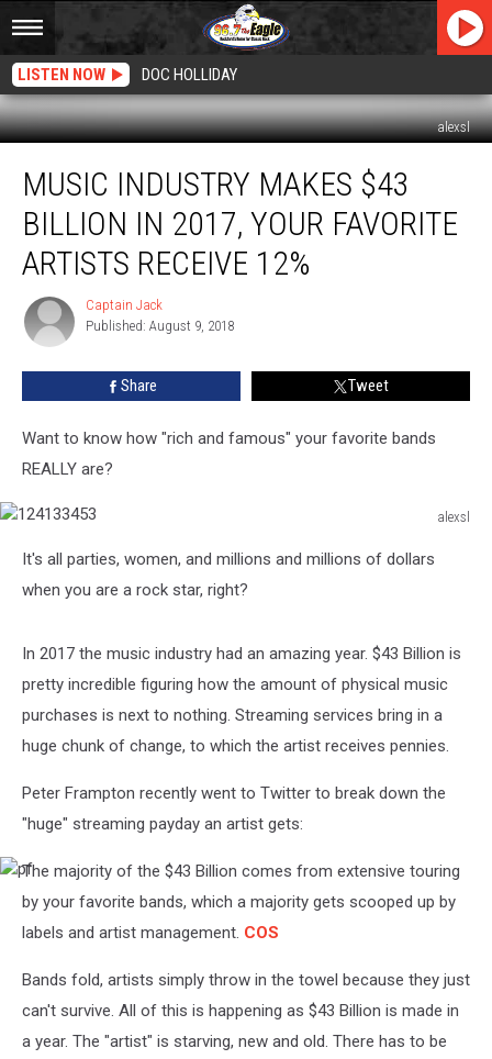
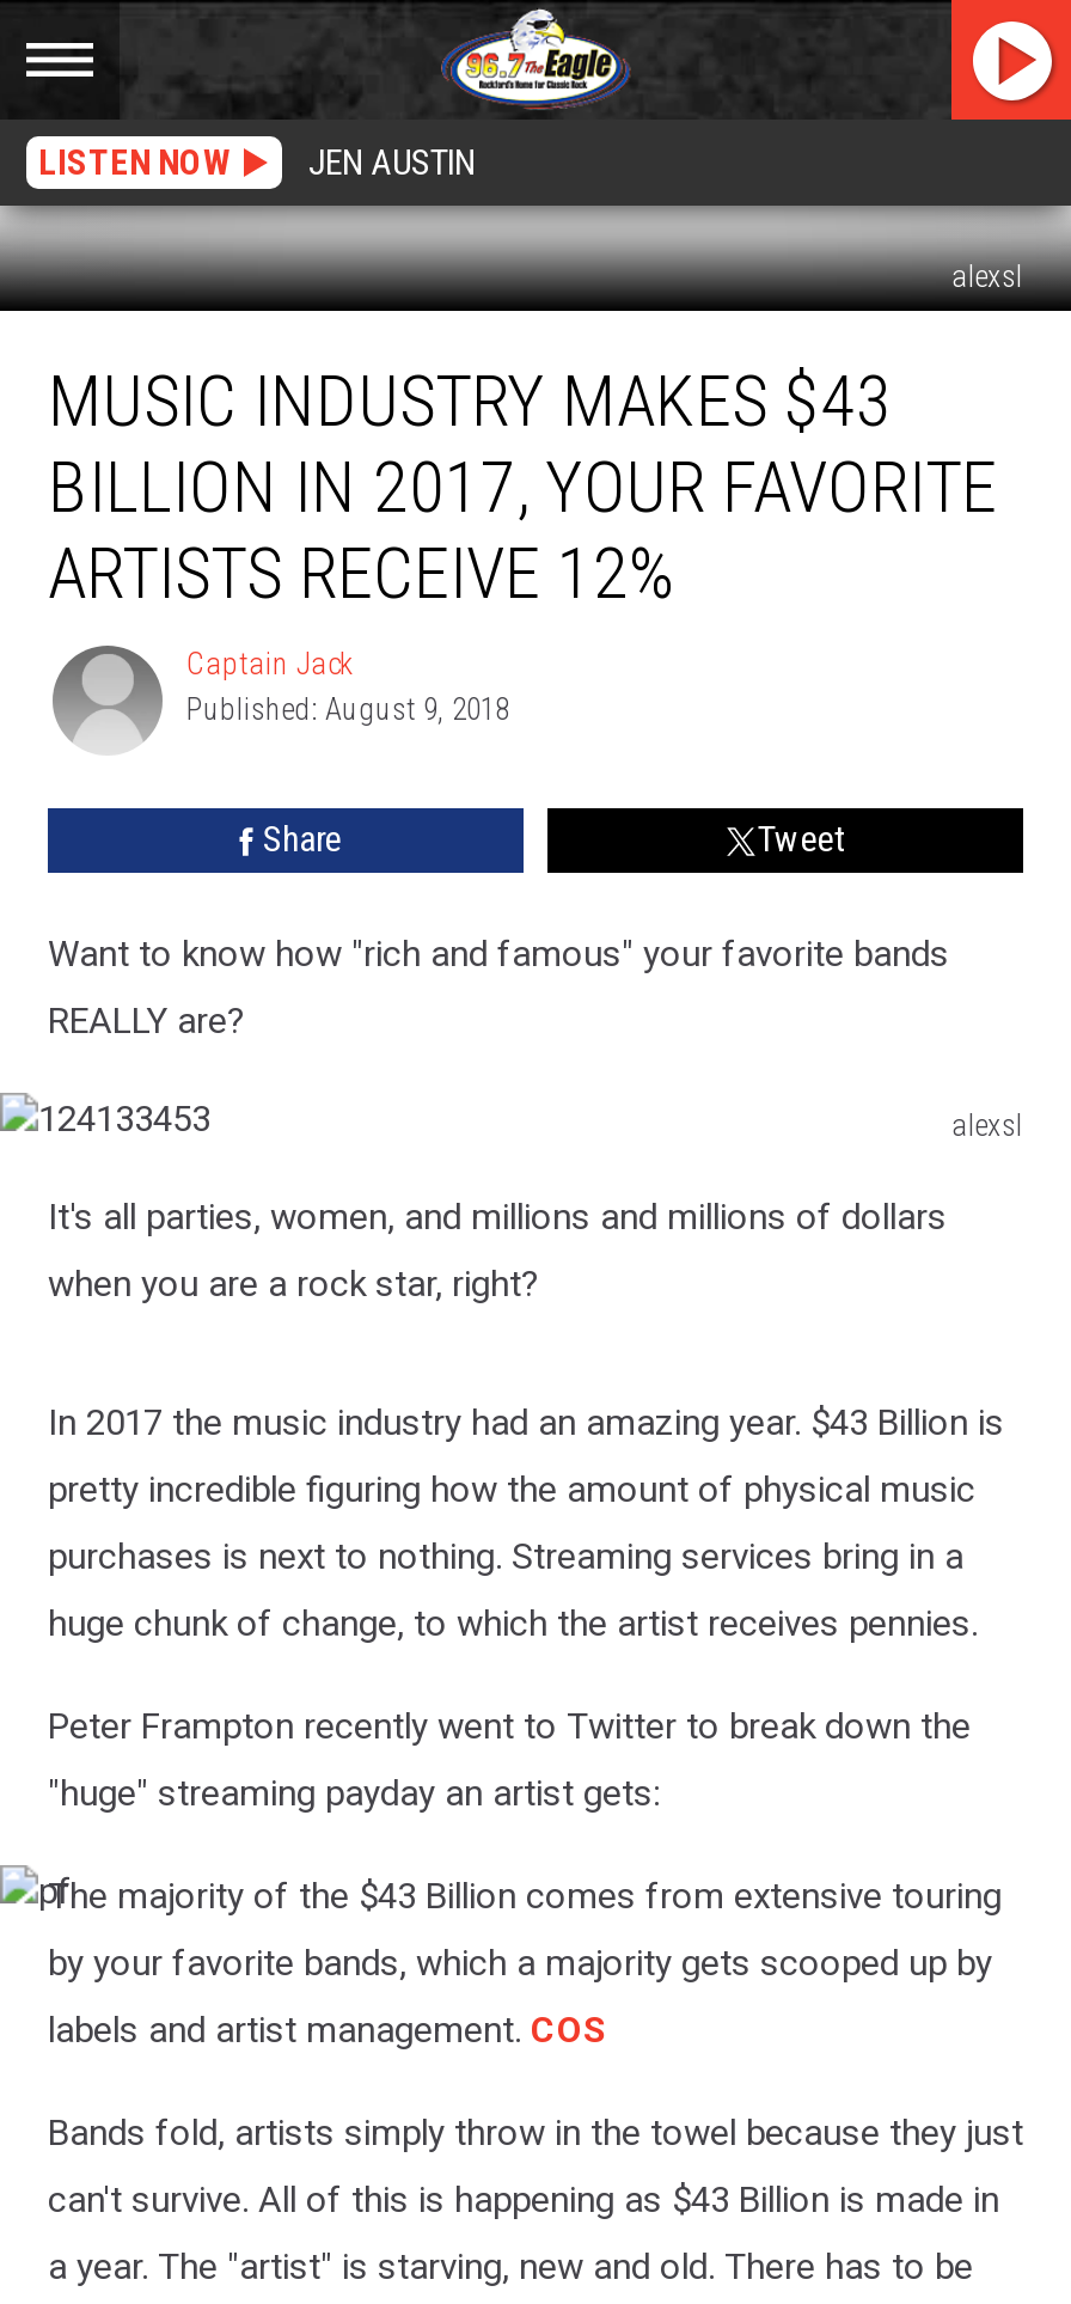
- DOC HOLLIDAY
+ JEN AUSTIN
